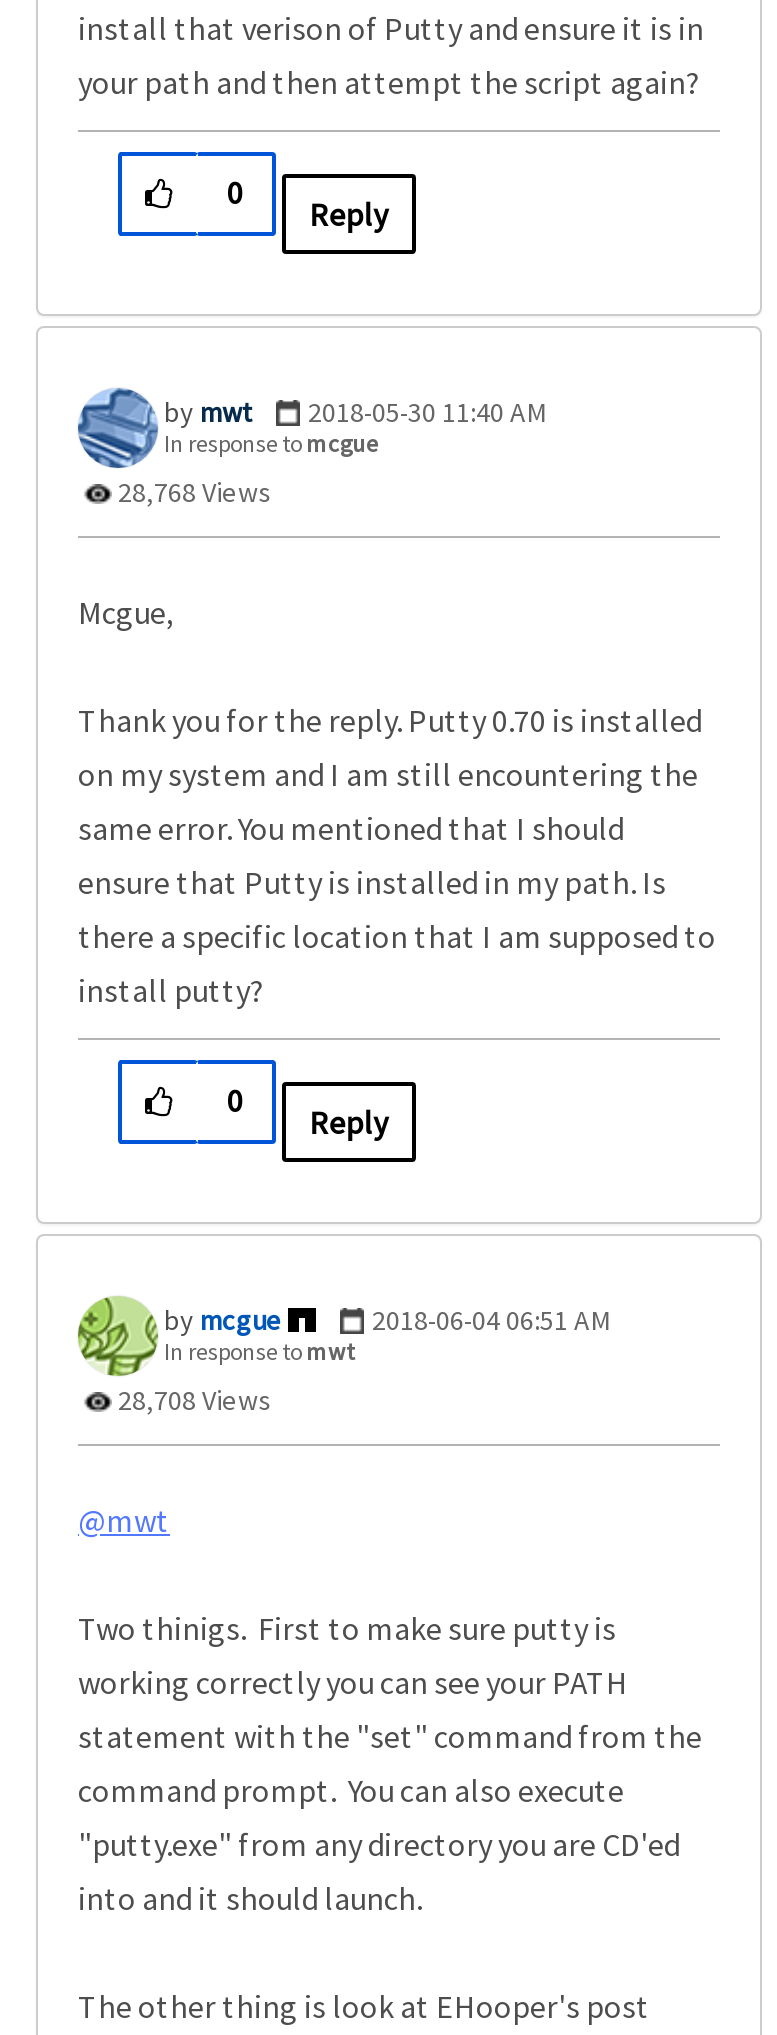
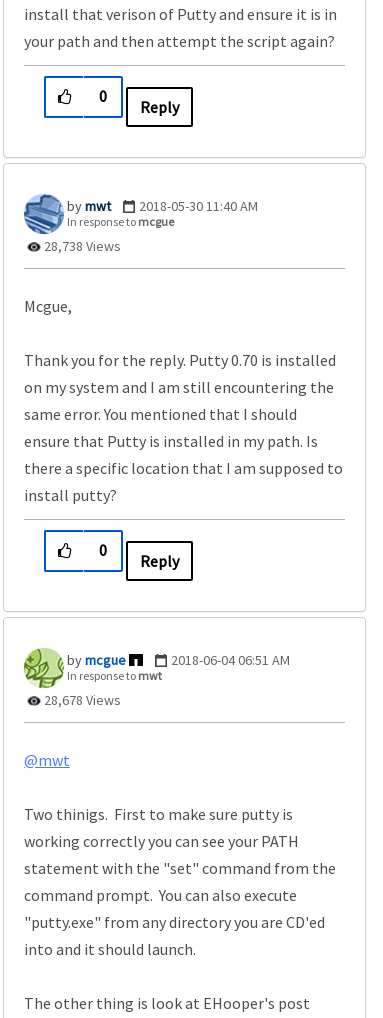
- 28,768 Views
+ 28,738 Views

- 28,708 Views
+ 28,678 Views
